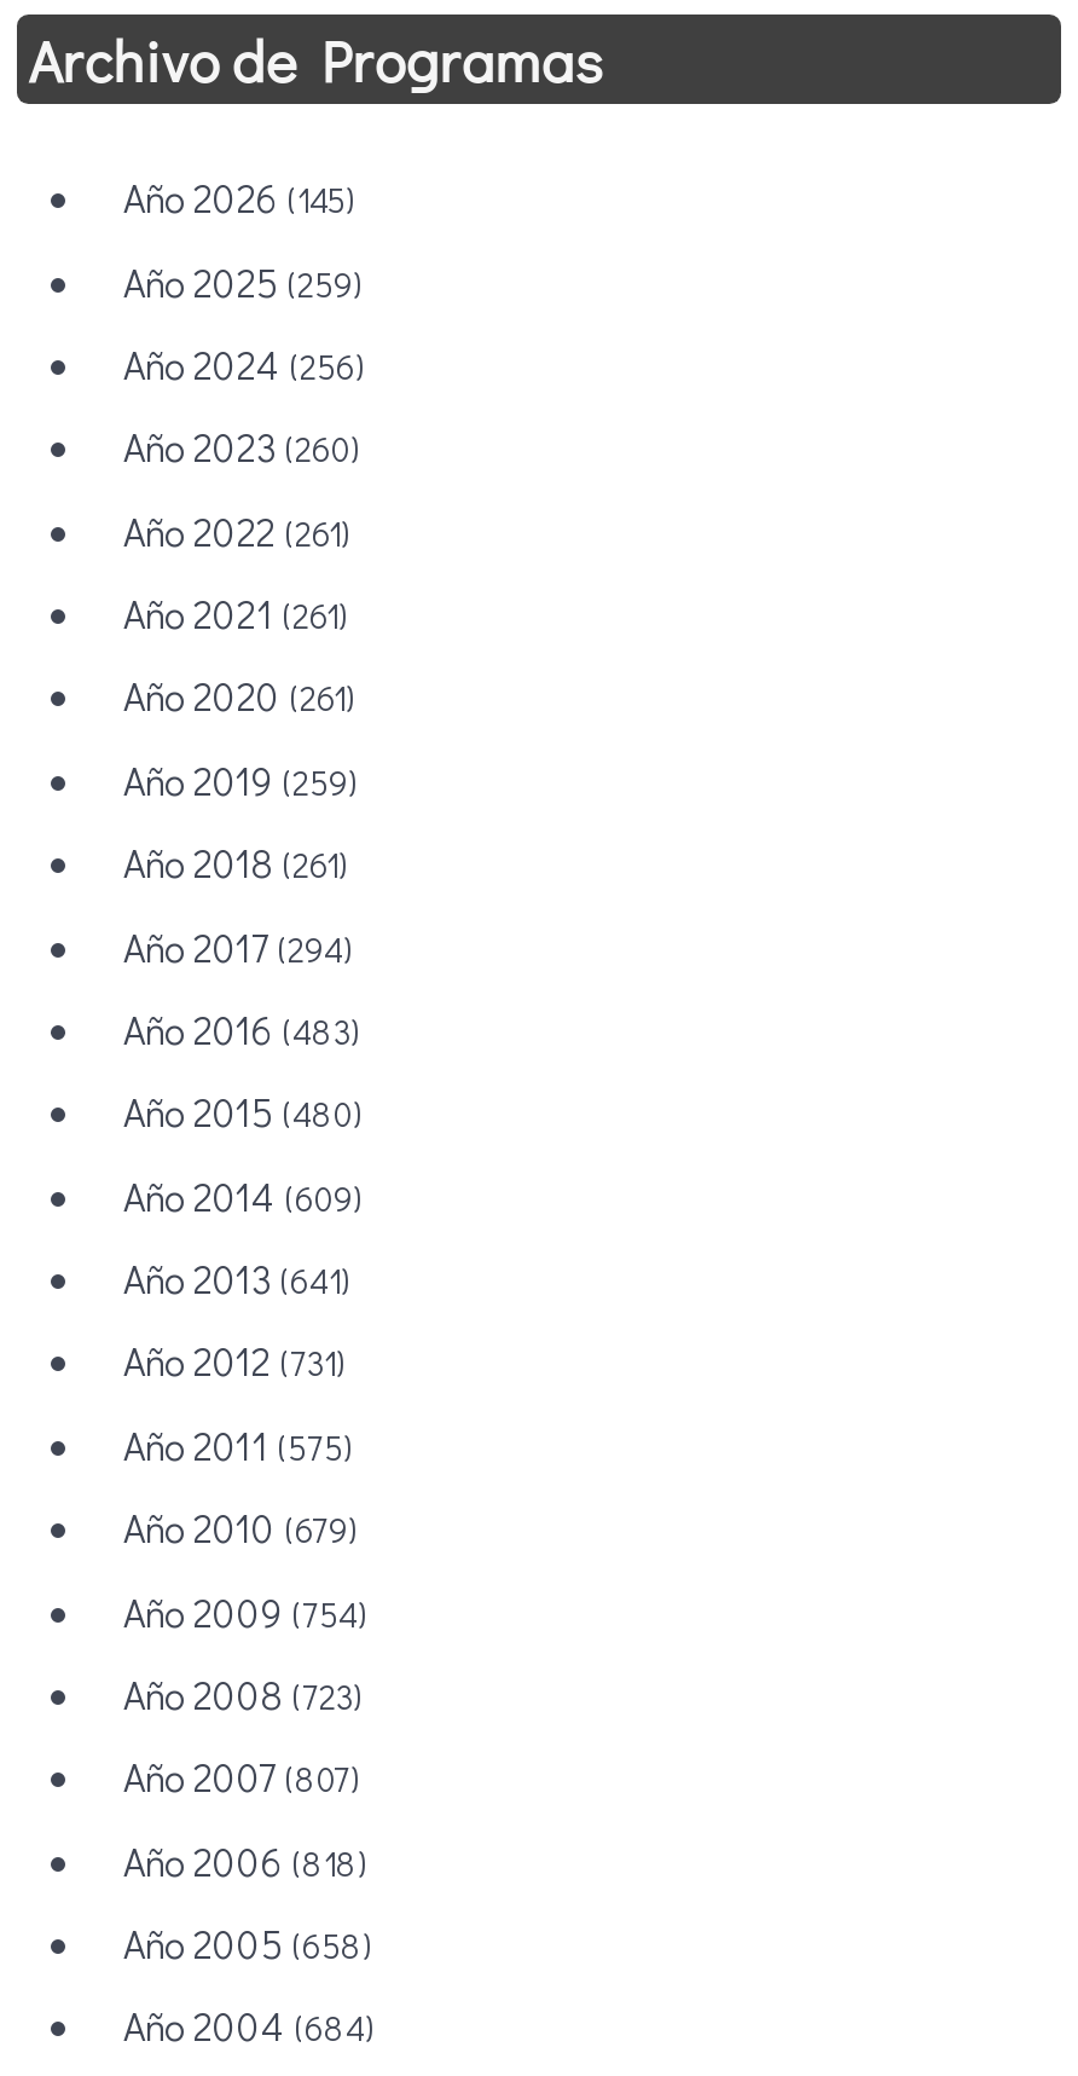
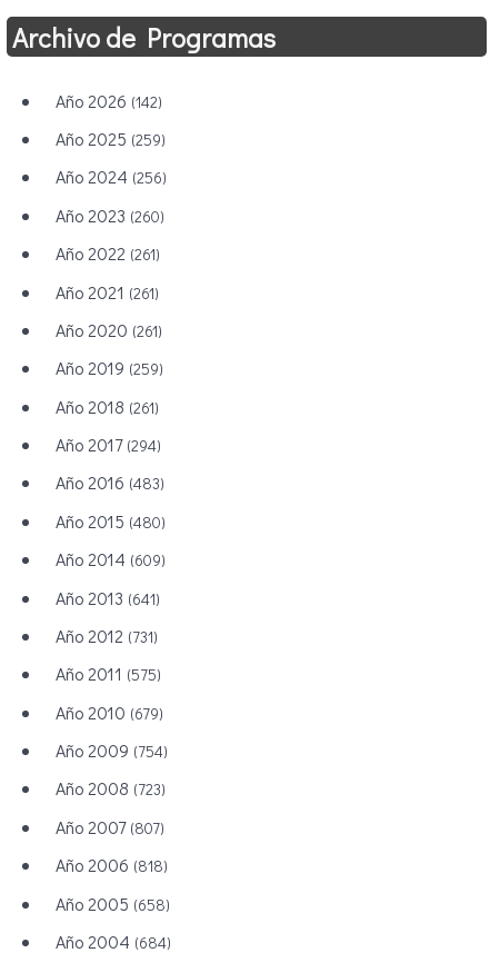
- Año 2026 (145)
+ Año 2026 (142)
